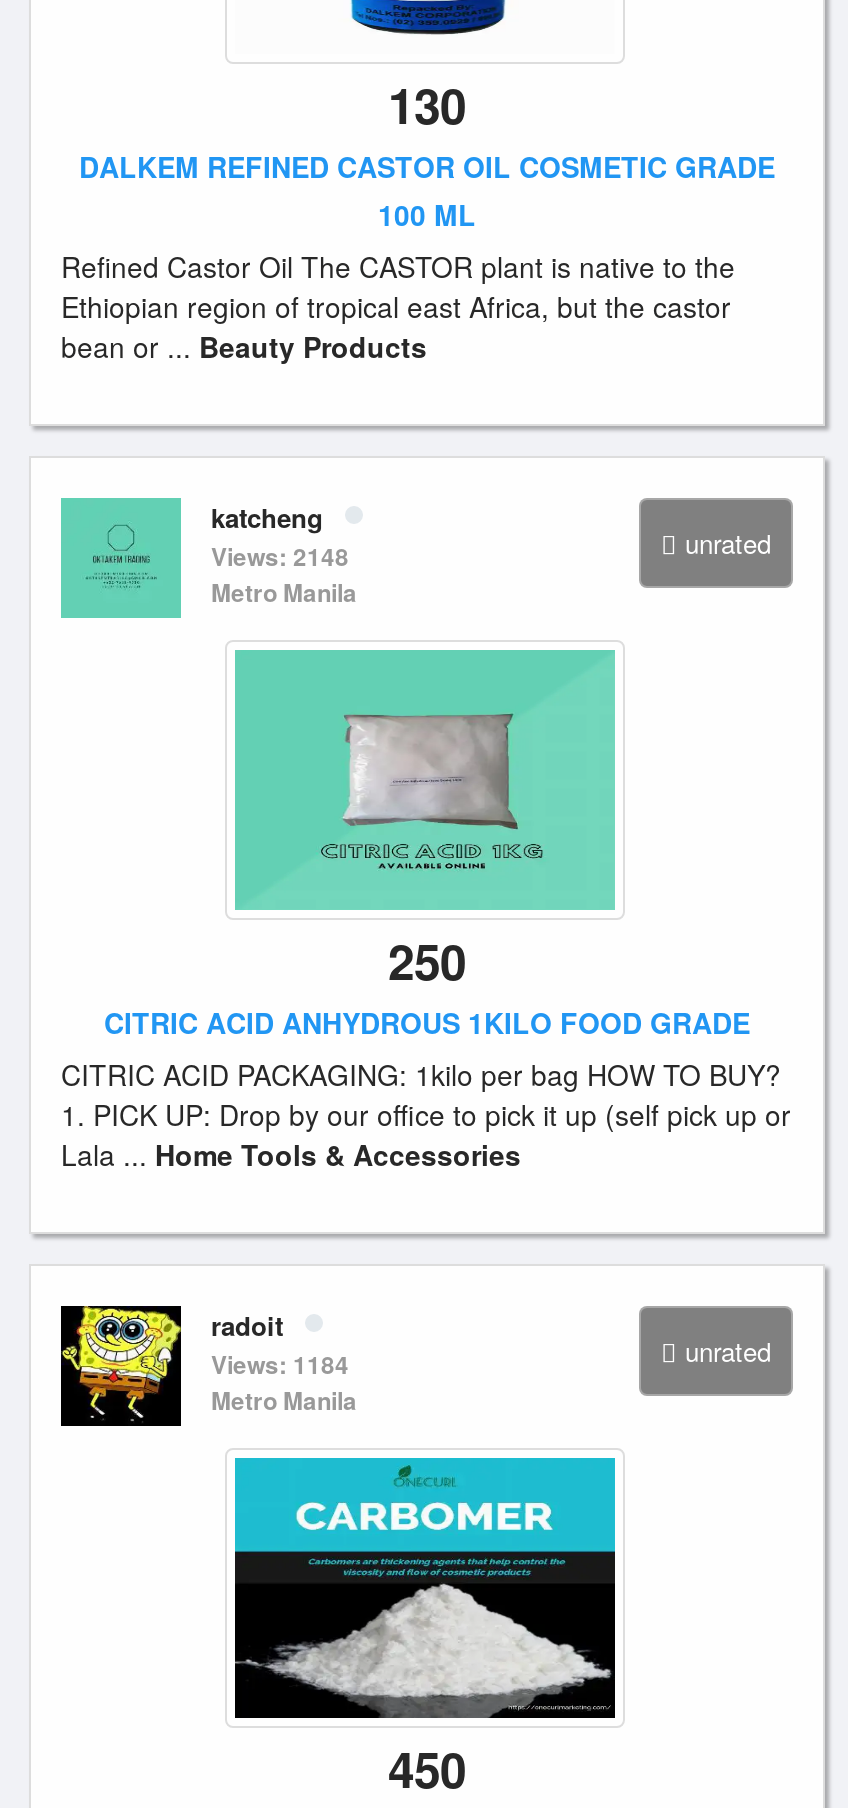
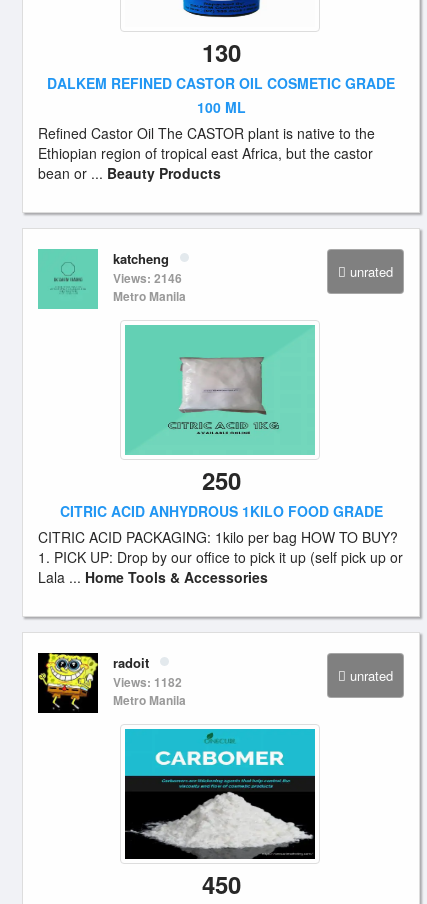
- Views: 2148
+ Views: 2146

- Views: 1184
+ Views: 1182
